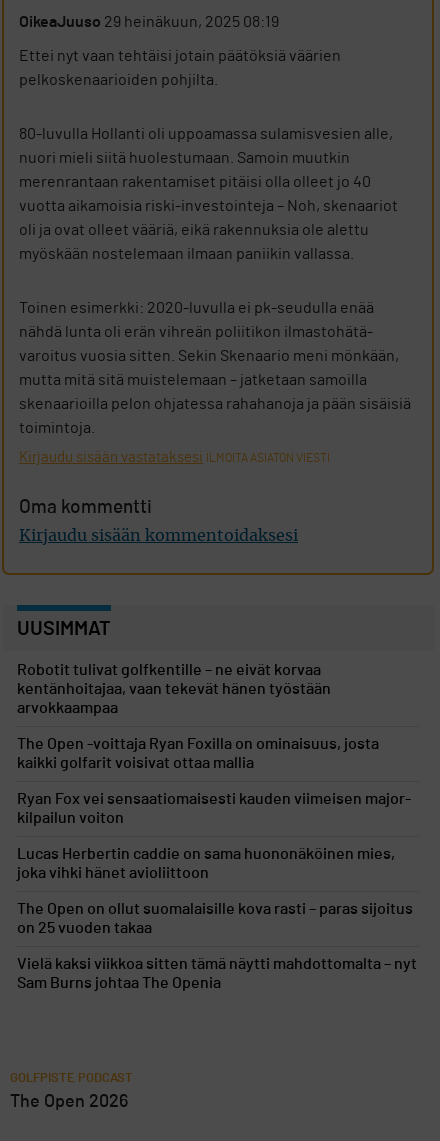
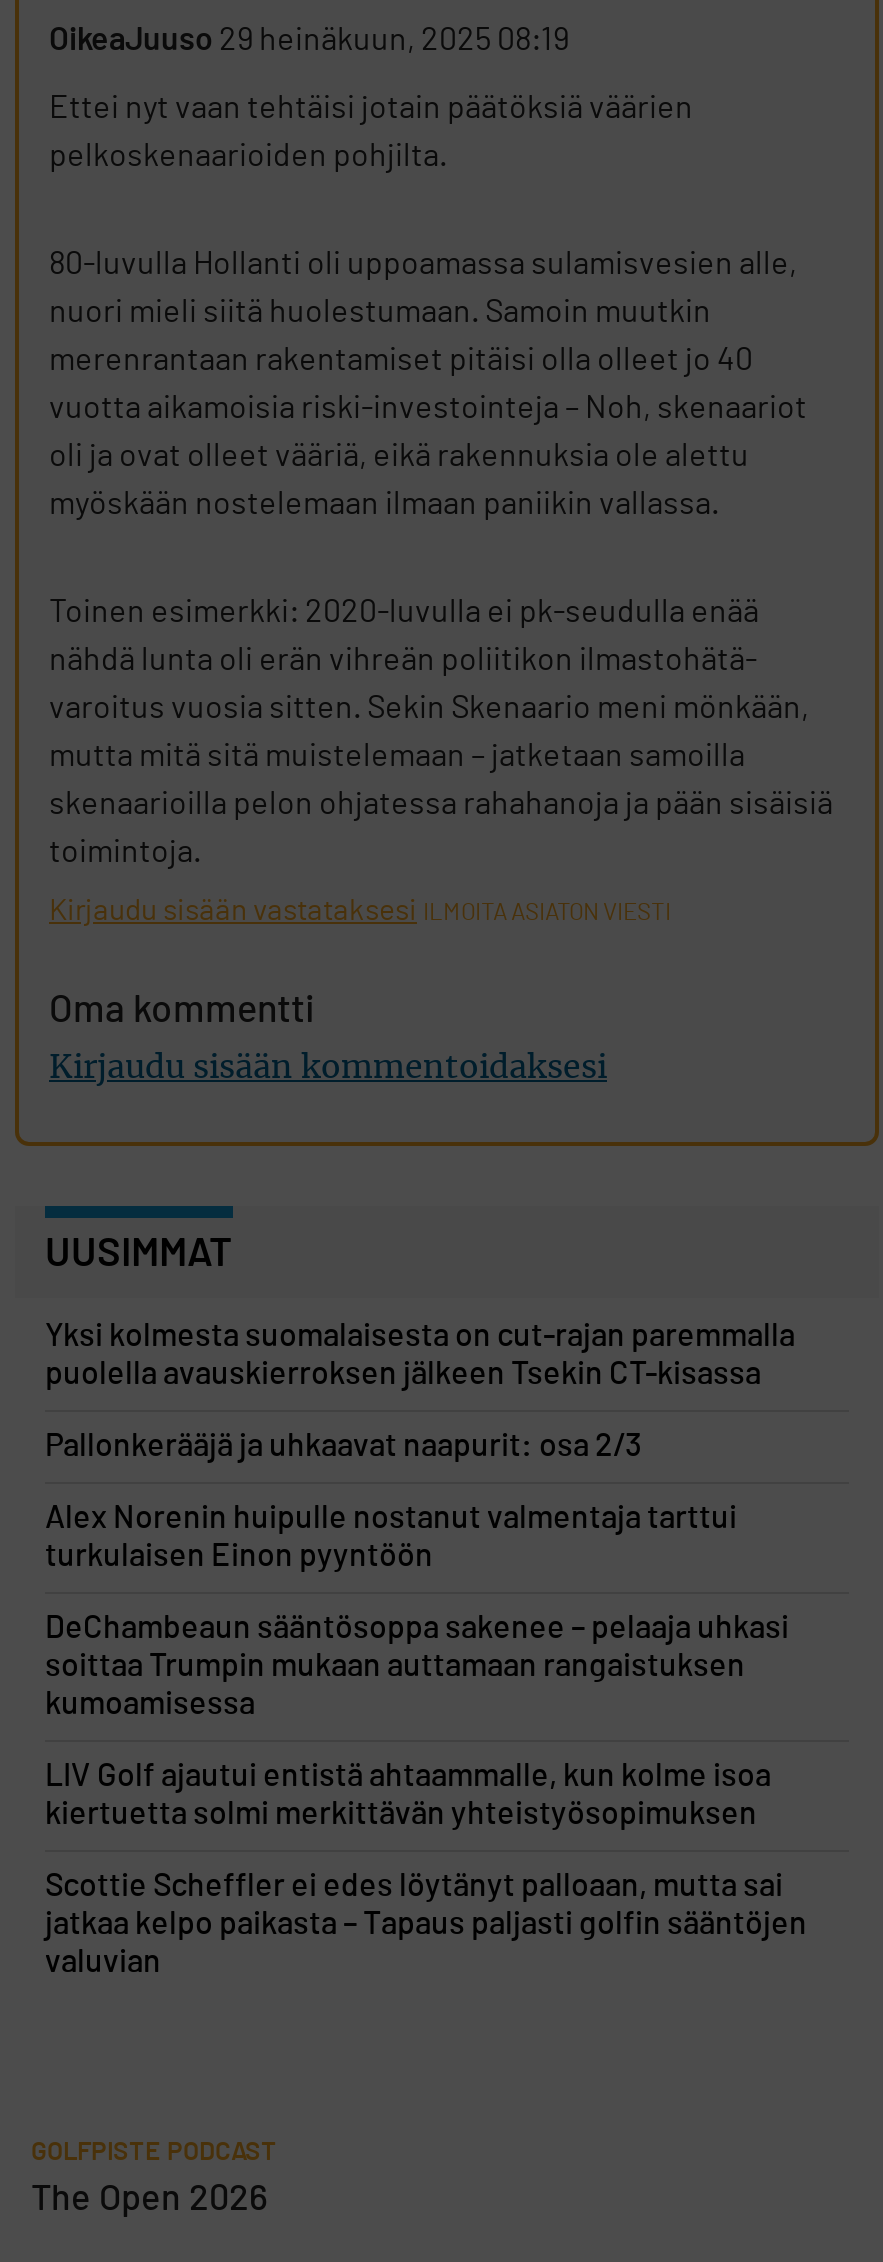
- Robotit tulivat golfkentille – ne eivät korvaa
- kentänhoitajaa, vaan tekevät hänen työstään
- arvokkaampaa
+ Yksi kolmesta suomalaisesta on cut-rajan paremmalla
+ puolella avauskierroksen jälkeen Tsekin CT-kisassa

- The Open -voittaja Ryan Foxilla on ominaisuus, josta
- kaikki golfarit voisivat ottaa mallia
+ Pallonkerääjä ja uhkaavat naapurit: osa 2/3

- Ryan Fox vei sensaatiomaisesti kauden viimeisen major-
- kilpailun voiton
+ Alex Norenin huipulle nostanut valmentaja tarttui
+ turkulaisen Einon pyyntöön

- Lucas Herbertin caddie on sama huononäköinen mies,
- joka vihki hänet avioliittoon
+ DeChambeaun sääntösoppa sakenee – pelaaja uhkasi
+ soittaa Trumpin mukaan auttamaan rangaistuksen
+ kumoamisessa

- The Open on ollut suomalaisille kova rasti – paras sijoitus
- on 25 vuoden takaa
+ LIV Golf ajautui entistä ahtaammalle, kun kolme isoa
+ kiertuetta solmi merkittävän yhteistyösopimuksen

- Vielä kaksi viikkoa sitten tämä näytti mahdottomalta – nyt
- Sam Burns johtaa The Openia
+ Scottie Scheffler ei edes löytänyt palloaan, mutta sai
+ jatkaa kelpo paikasta – Tapaus paljasti golfin sääntöjen
+ valuvian
